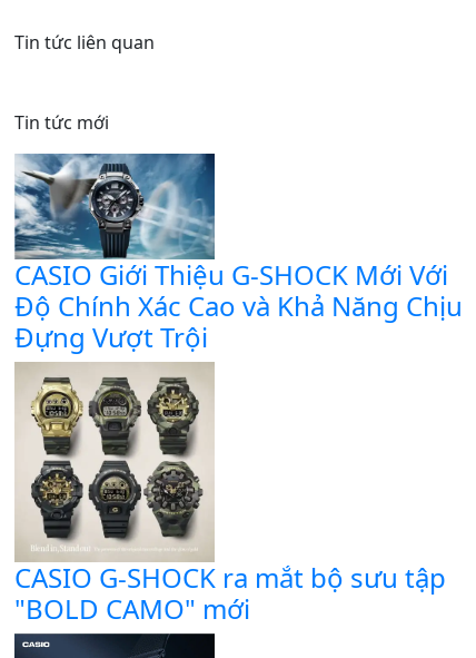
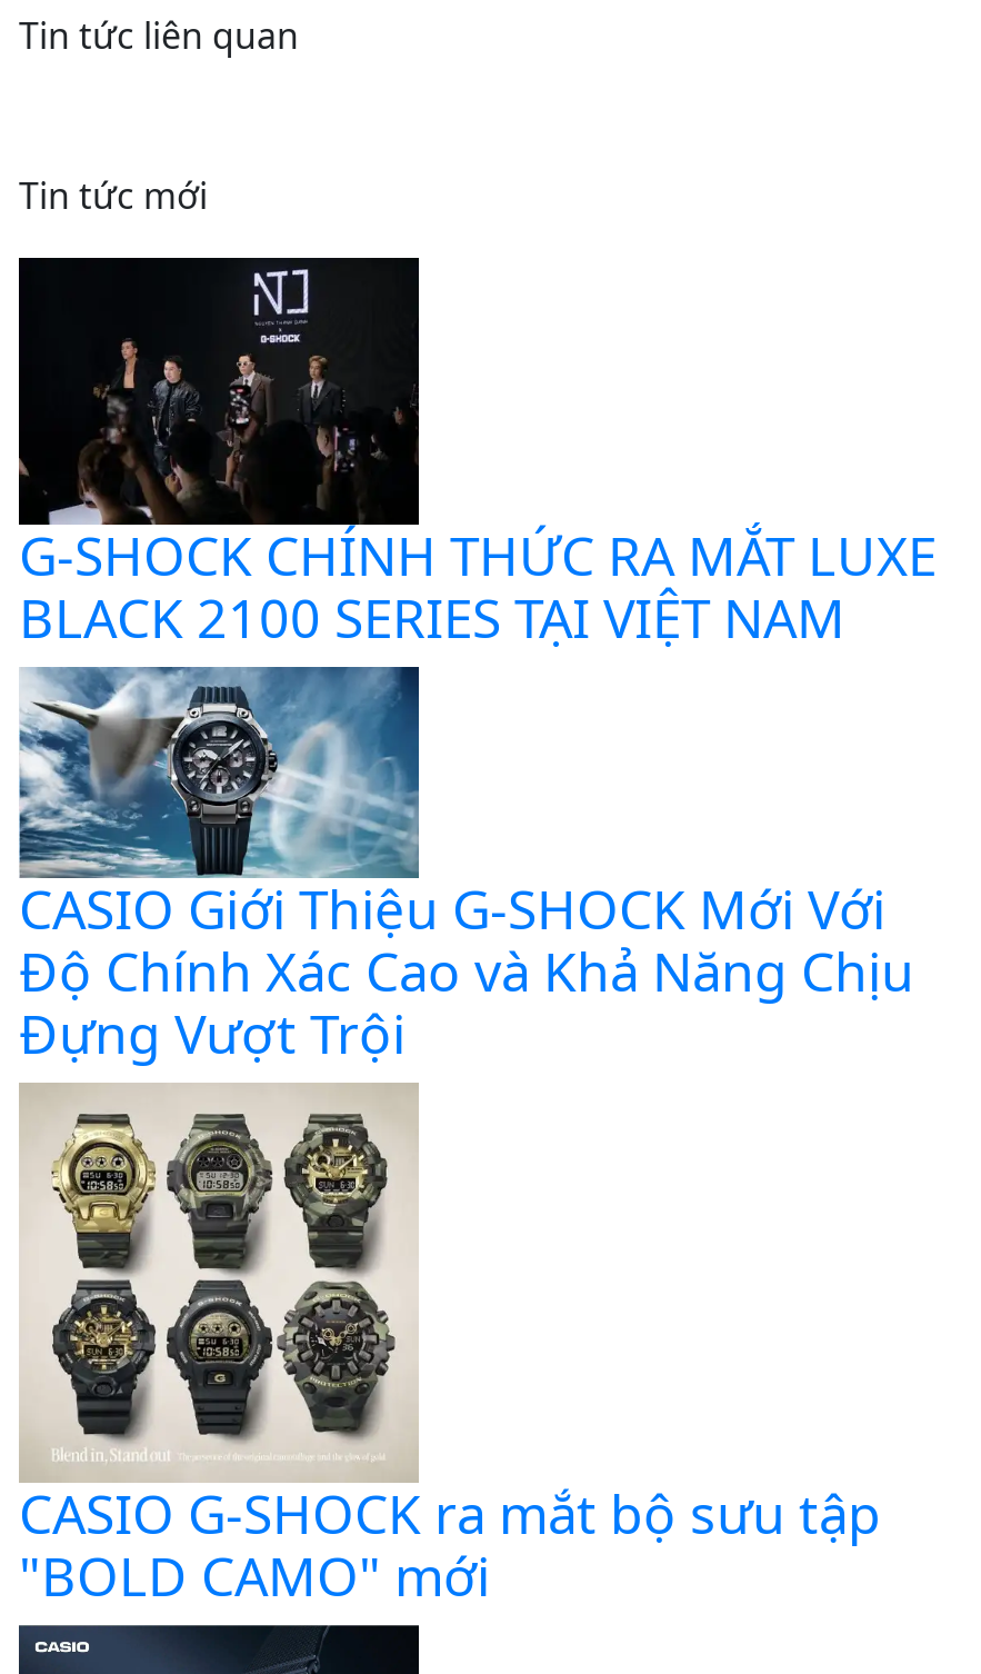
+ [image]
+ G-SHOCK CHÍNH THỨC RA MẮT LUXE
+ BLACK 2100 SERIES TẠI VIỆT NAM
